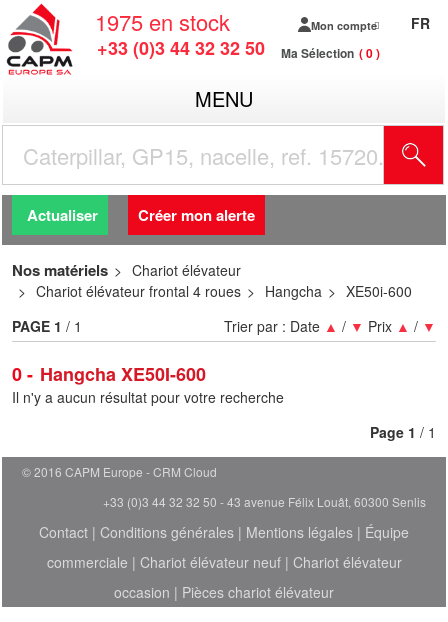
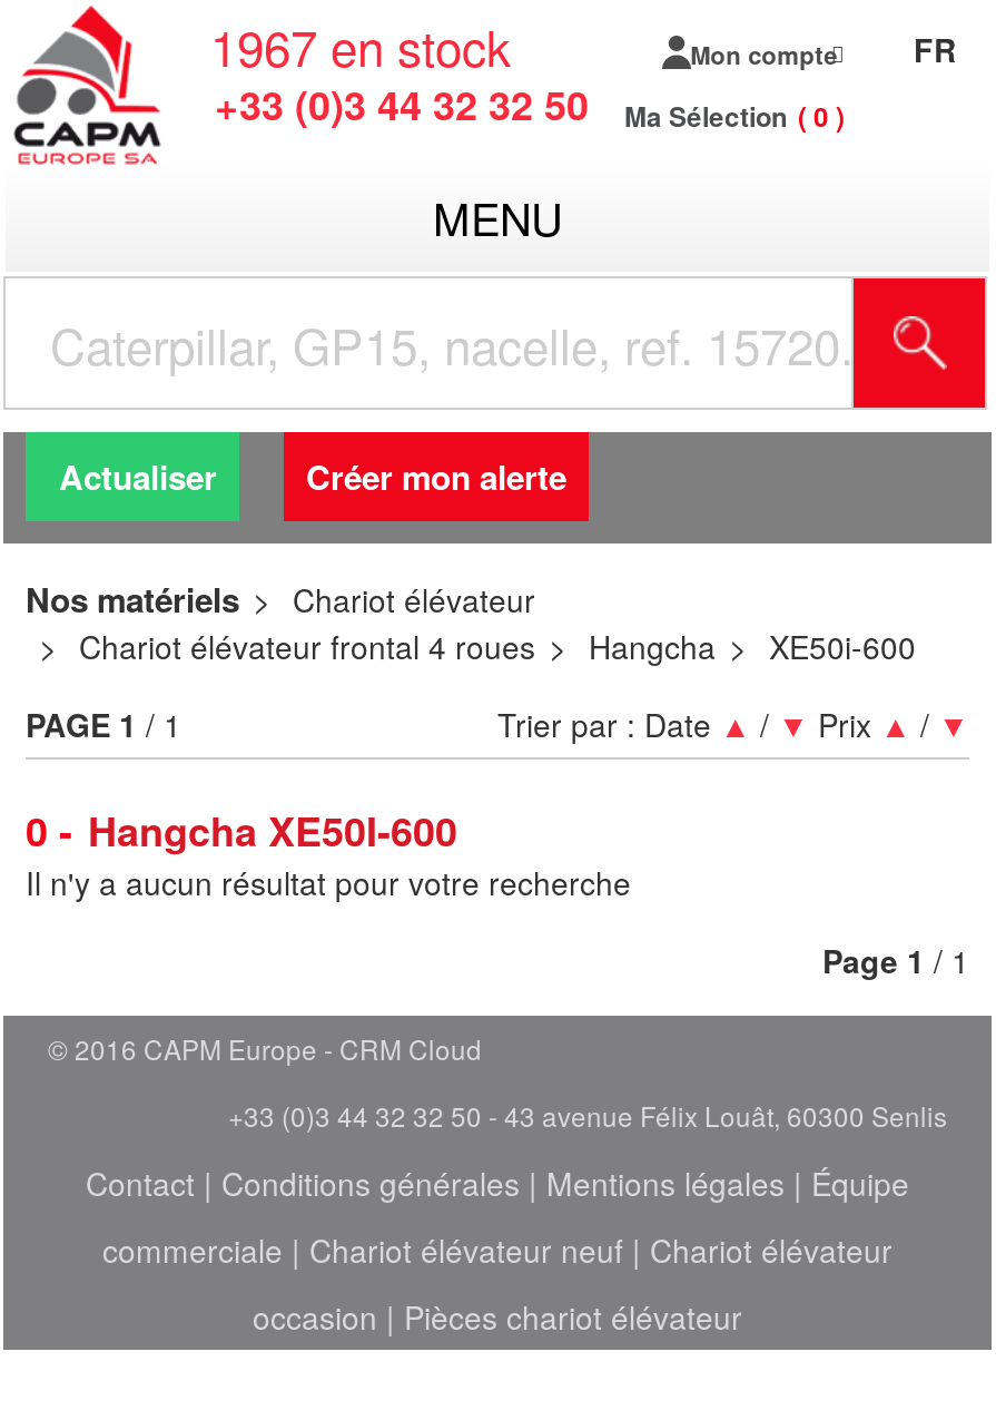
- 1975 en stock
+ 1967 en stock
